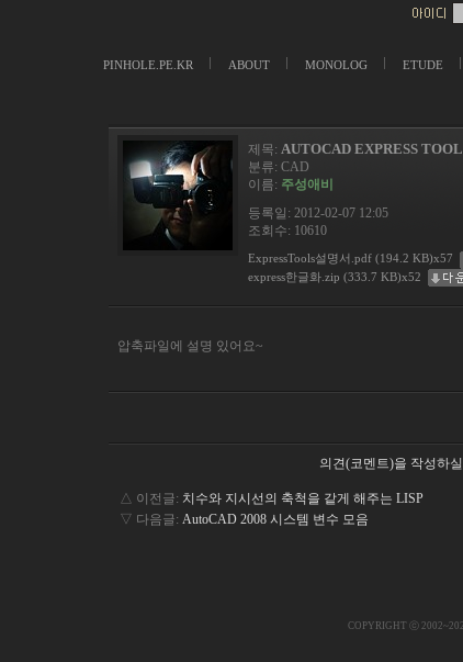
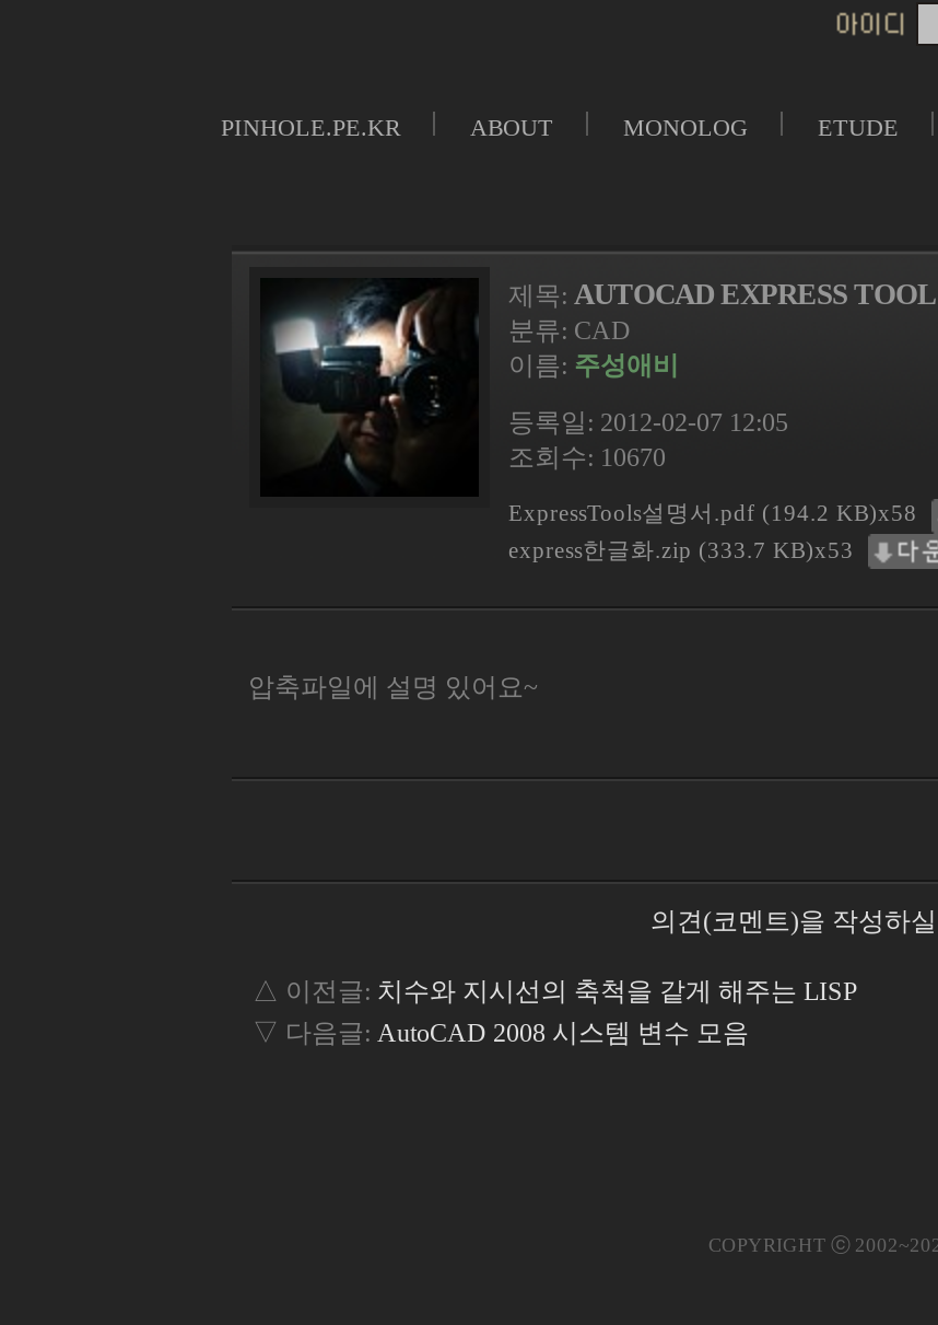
- 조회수: 10610
+ 조회수: 10670

- ExpressTools설명서.pdf (194.2 KB)x57
+ ExpressTools설명서.pdf (194.2 KB)x58

- express한글화.zip (333.7 KB)x52
+ express한글화.zip (333.7 KB)x53
